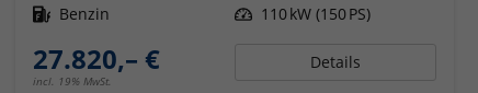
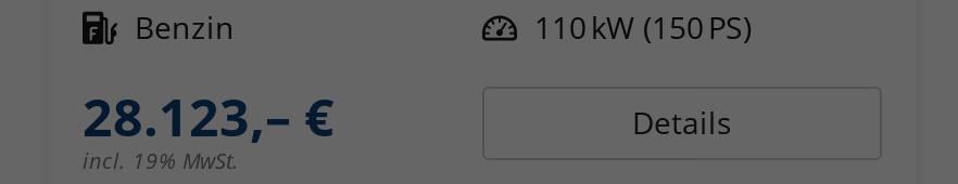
- 27.820,– €
+ 28.123,– €
